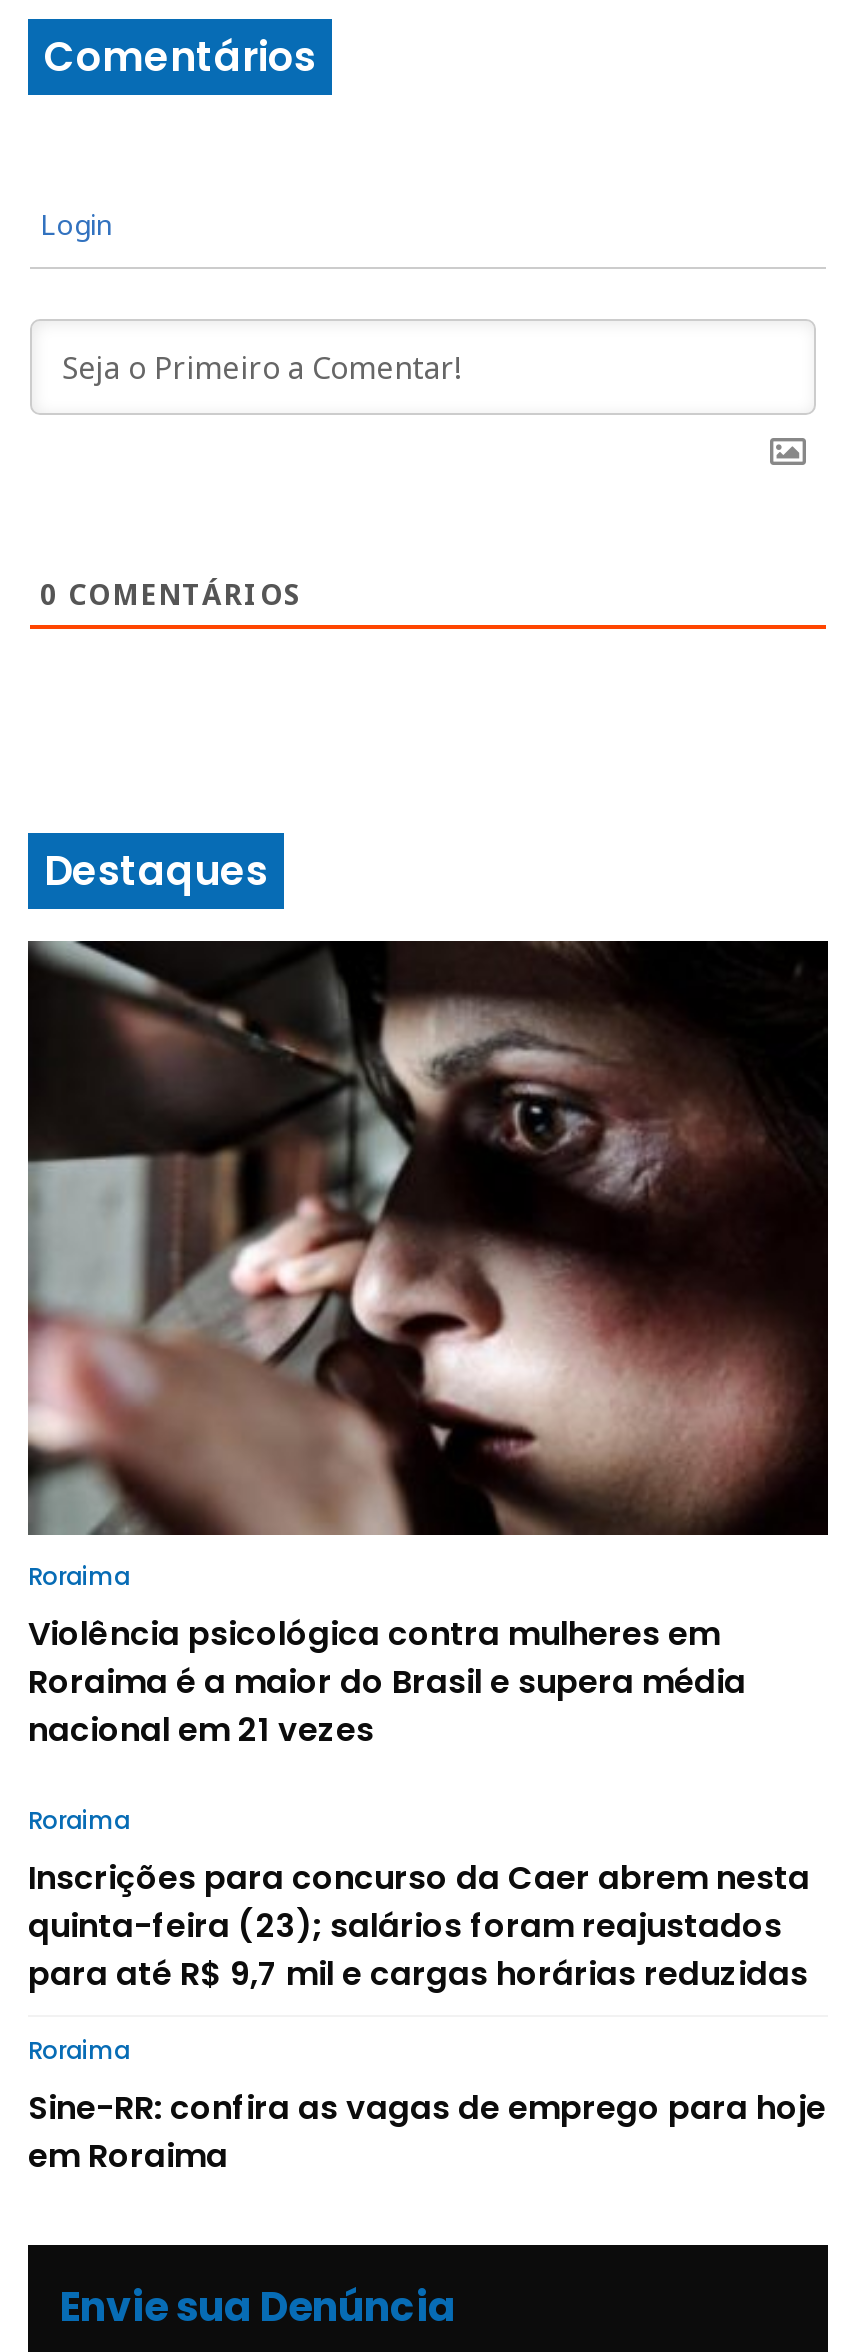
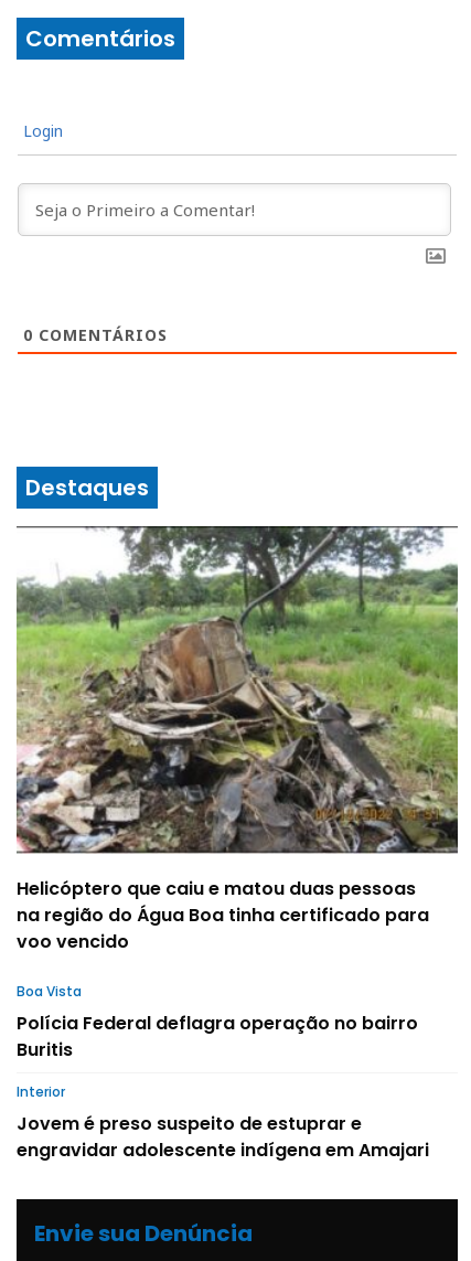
- [image]
- Roraima
- Violência psicológica contra mulheres em
- Roraima é a maior do Brasil e supera média
- nacional em 21 vezes
+ [image]
+ Helicóptero que caiu e matou duas pessoas
+ na região do Água Boa tinha certificado para
+ voo vencido

- Roraima
- Inscrições para concurso da Caer abrem nesta
- quinta-feira (23); salários foram reajustados
- para até R$ 9,7 mil e cargas horárias reduzidas
+ Boa Vista
+ Polícia Federal deflagra operação no bairro
+ Buritis

- Roraima
- Sine-RR: confira as vagas de emprego para hoje
- em Roraima
+ Interior
+ Jovem é preso suspeito de estuprar e
+ engravidar adolescente indígena em Amajari
